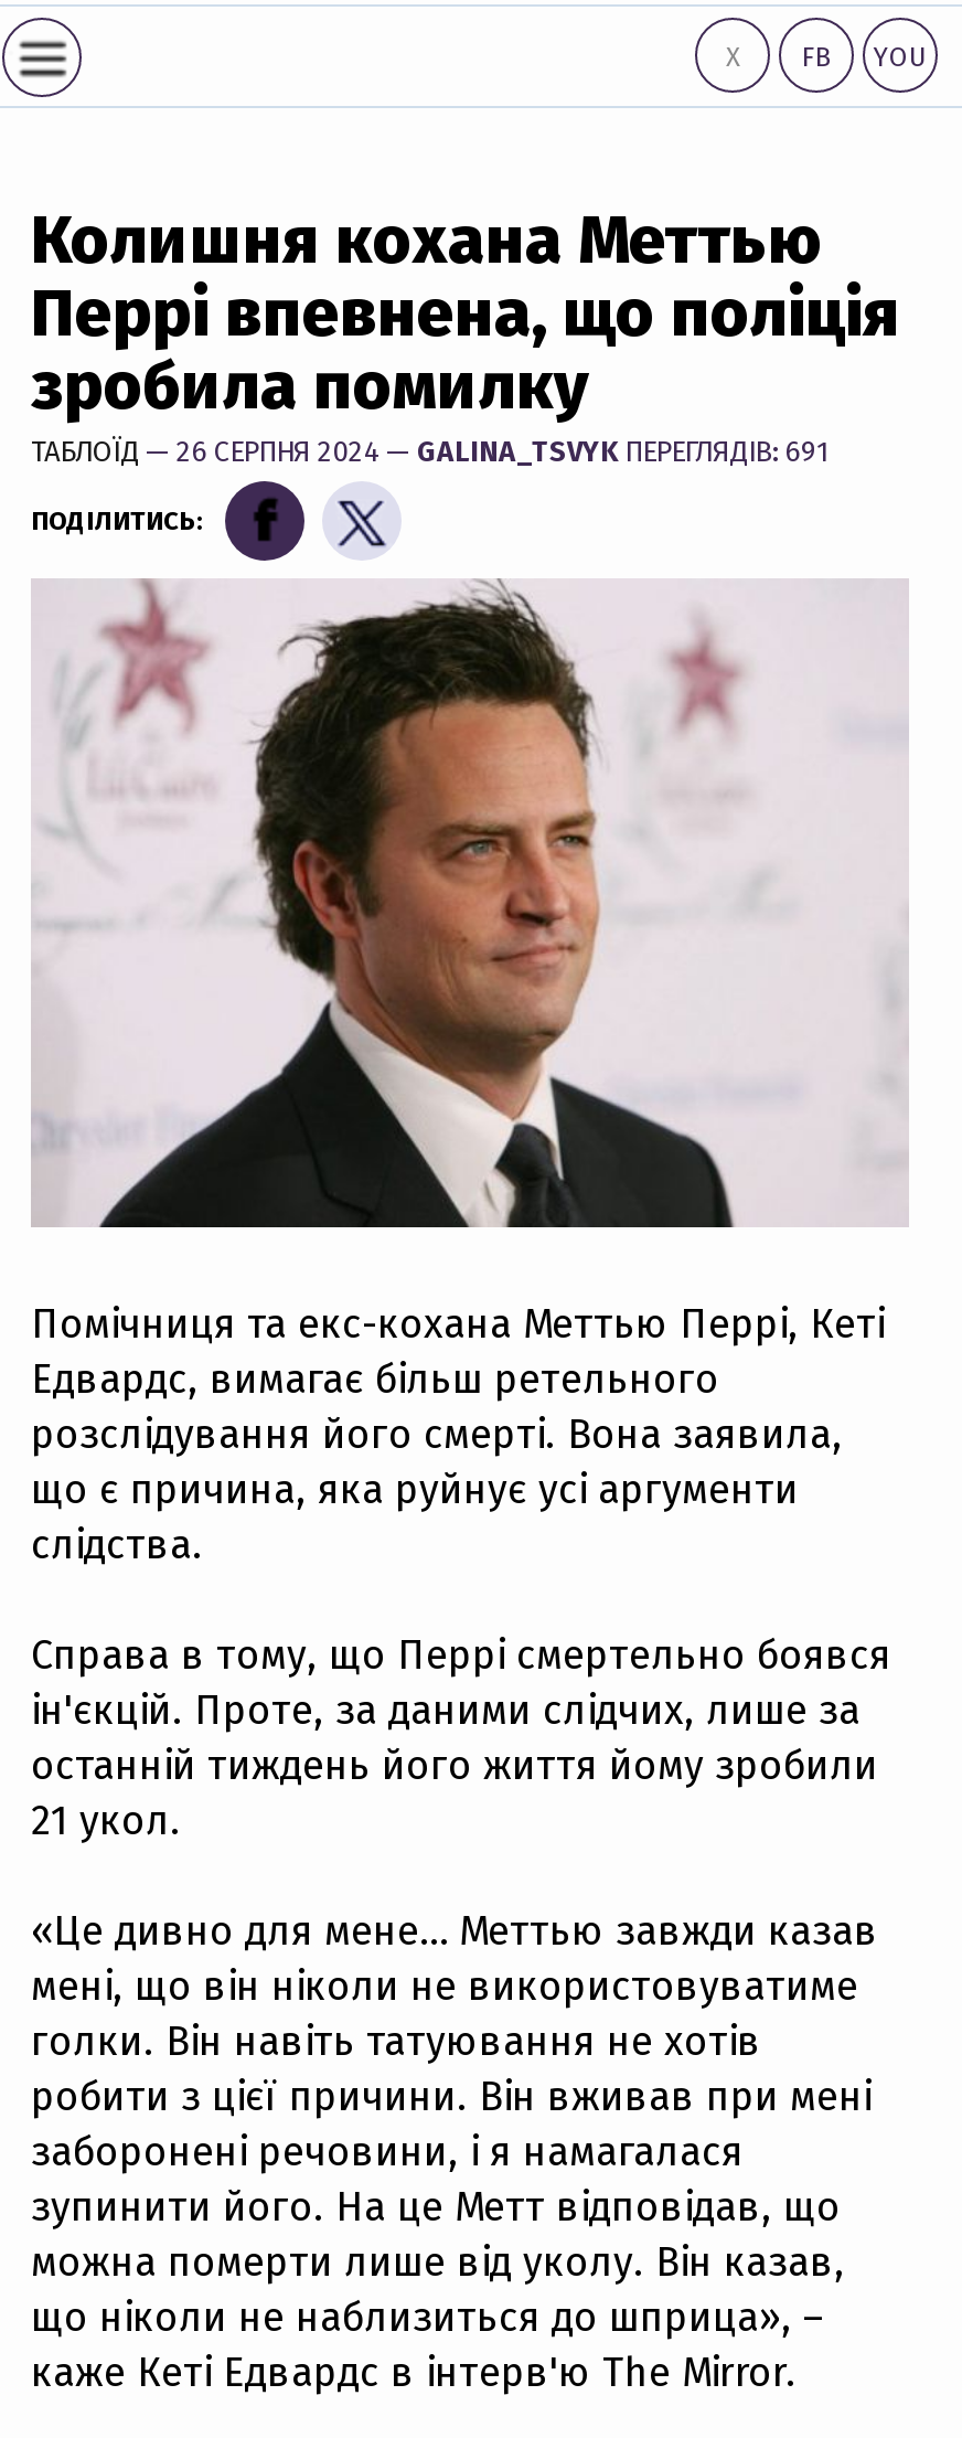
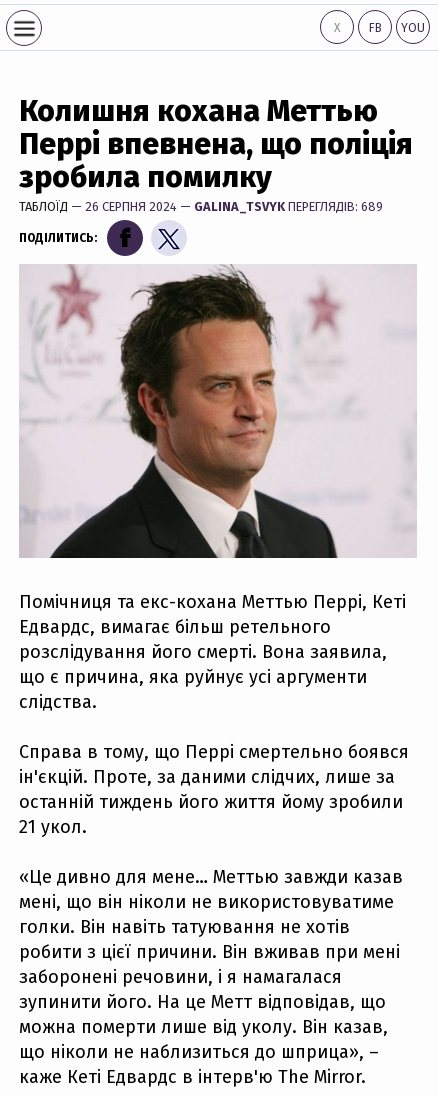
- ТАБЛОЇД — 26 СЕРПНЯ 2024 — GALINA_TSVYK ПЕРЕГЛЯДІВ: 691
+ ТАБЛОЇД — 26 СЕРПНЯ 2024 — GALINA_TSVYK ПЕРЕГЛЯДІВ: 689
